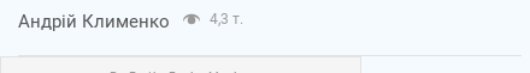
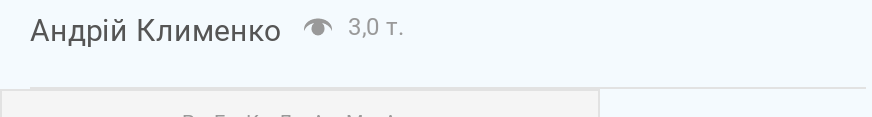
- 4,3 т.
+ 3,0 т.
